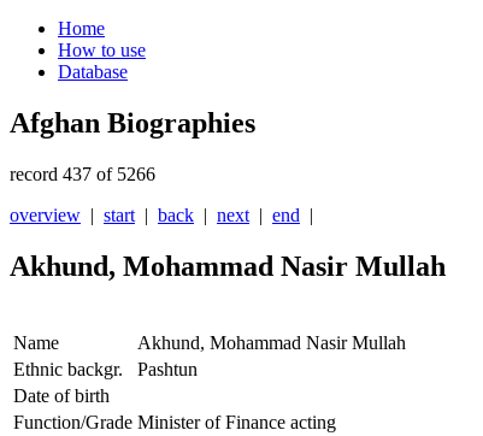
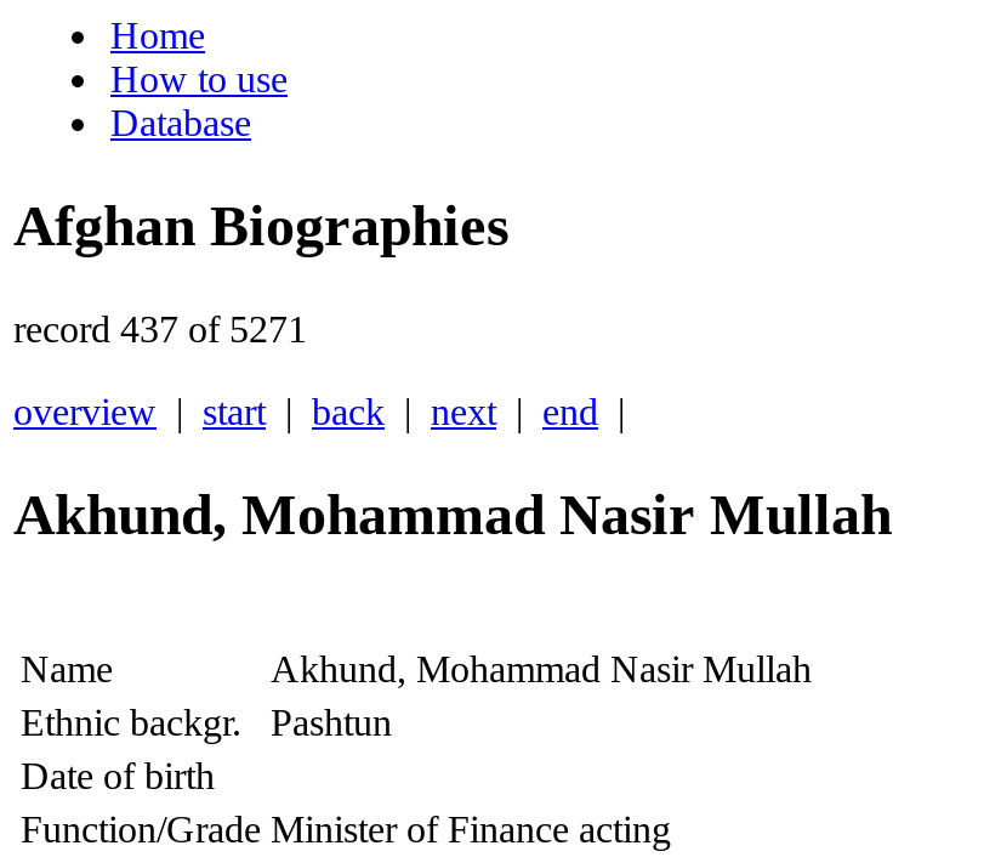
- record 437 of 5266
+ record 437 of 5271
